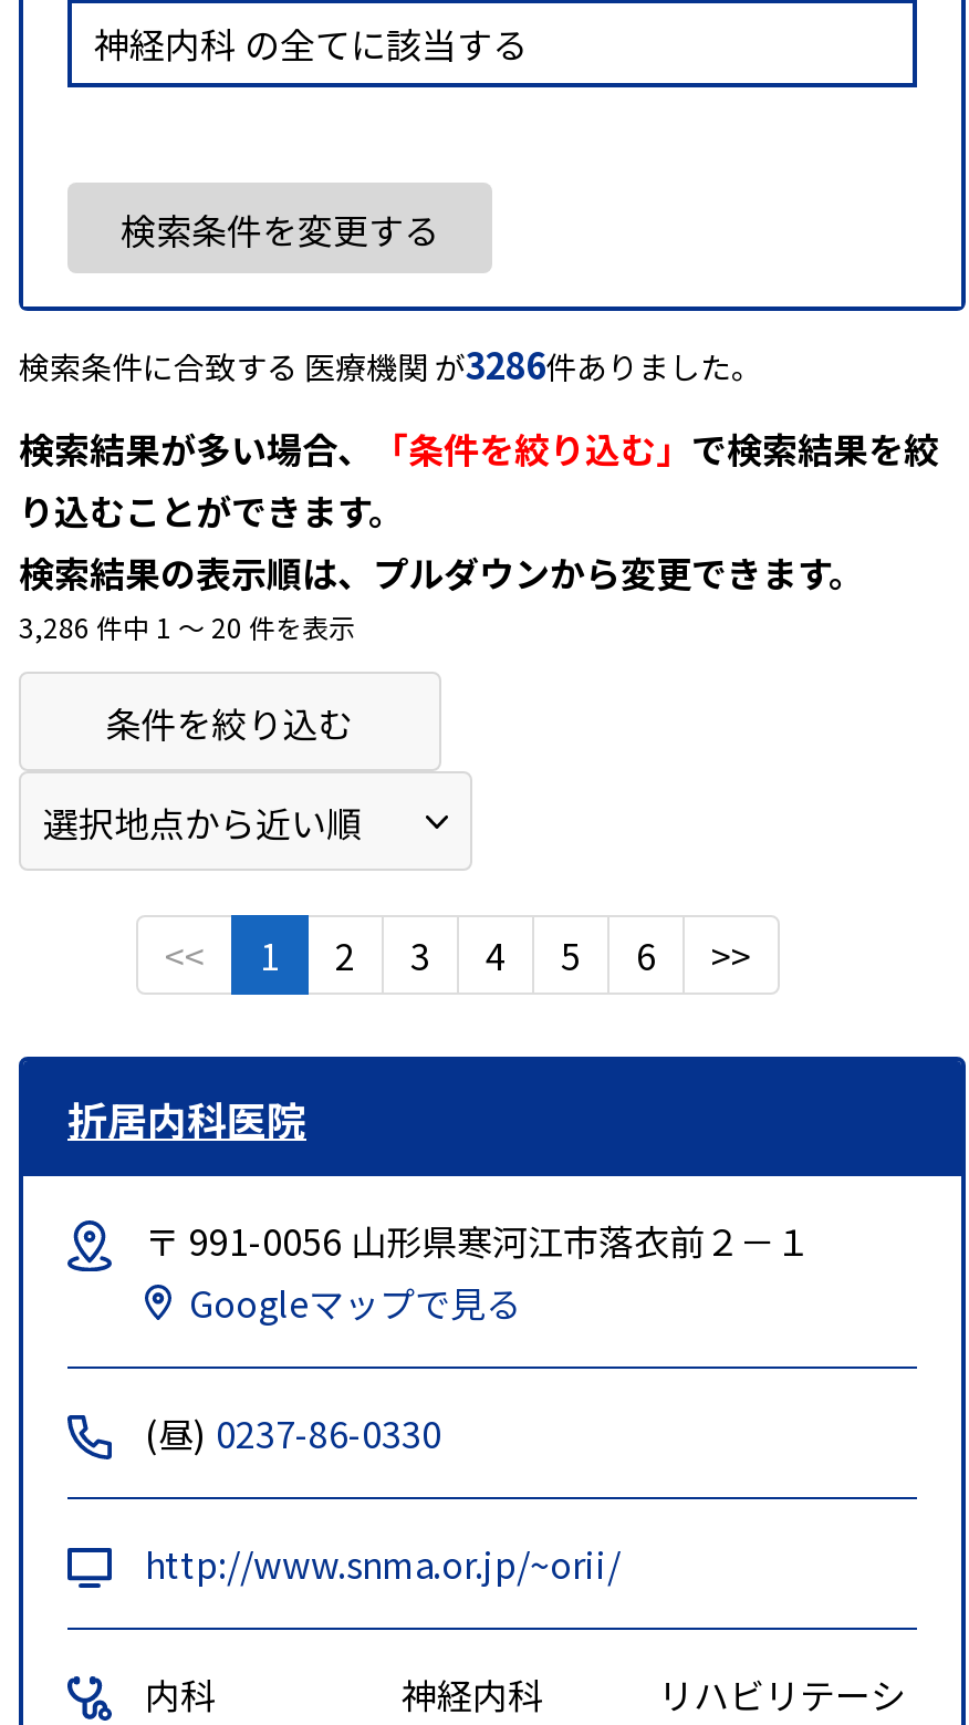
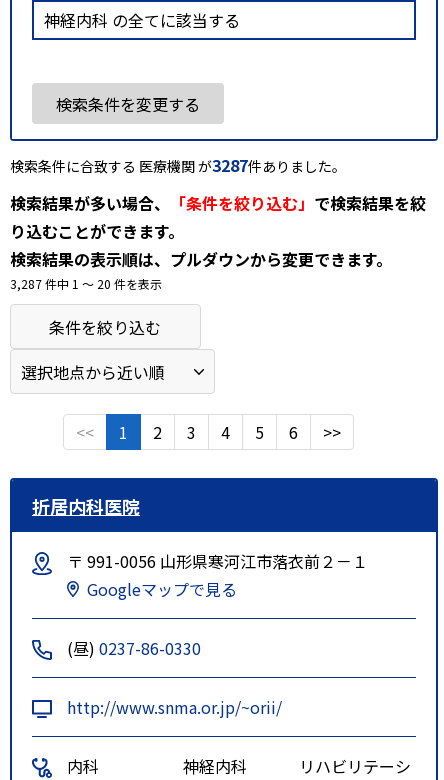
- 検索条件に合致する 医療機関 が3286件ありました。
+ 検索条件に合致する 医療機関 が3287件ありました。

- 3,286 件中 1 〜 20 件を表示
+ 3,287 件中 1 〜 20 件を表示
